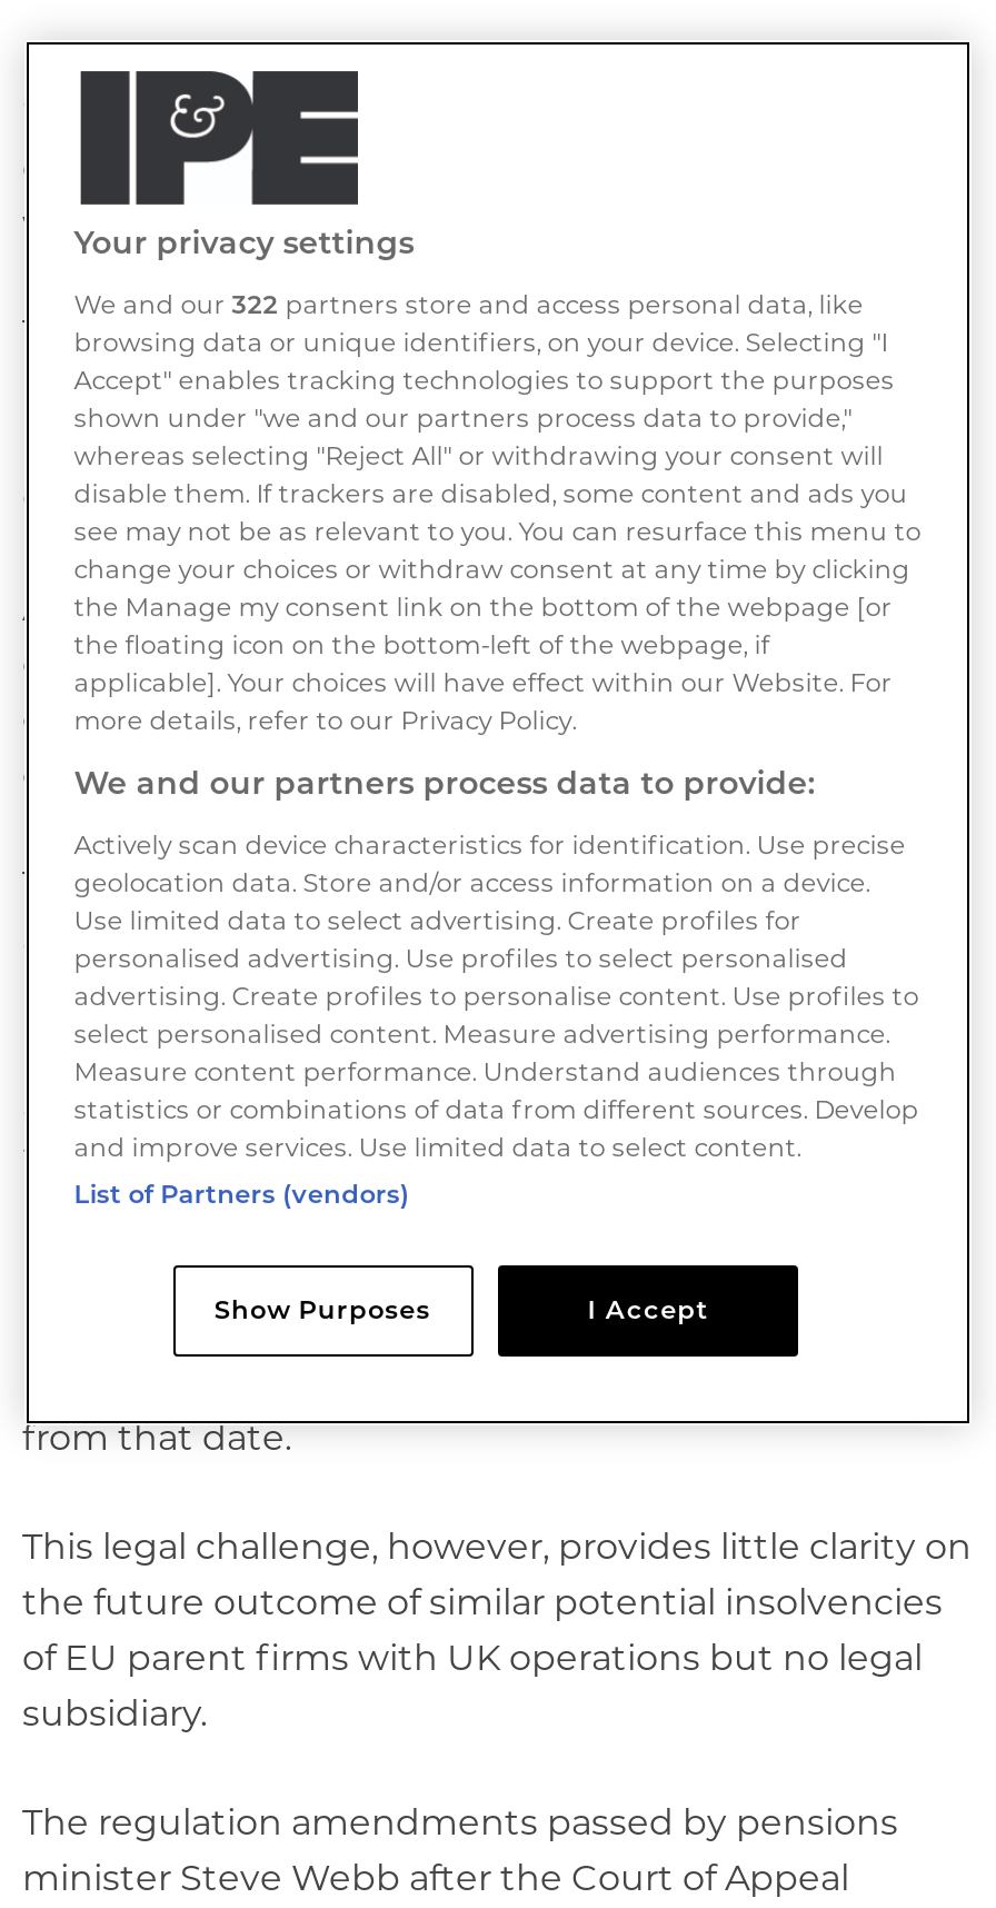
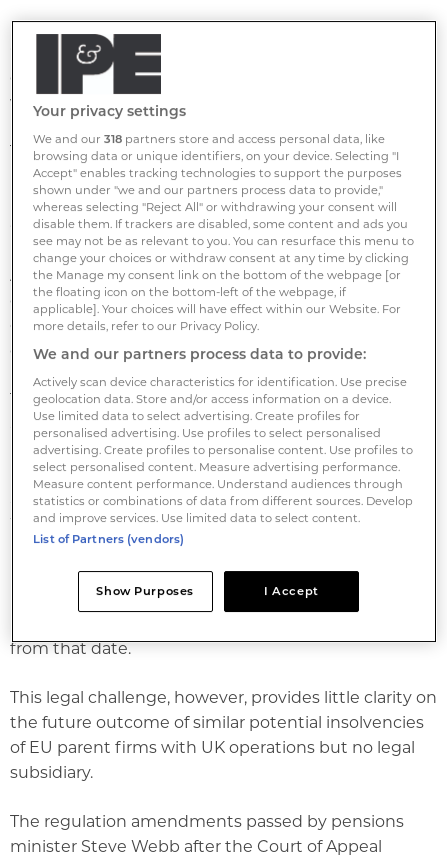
- We and our 322 partners store and access personal data, like
+ We and our 318 partners store and access personal data, like
